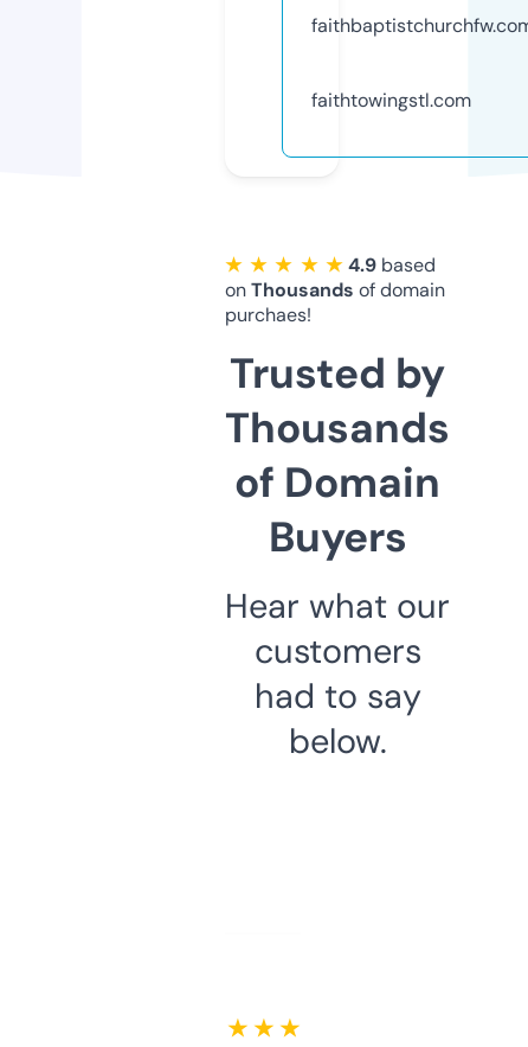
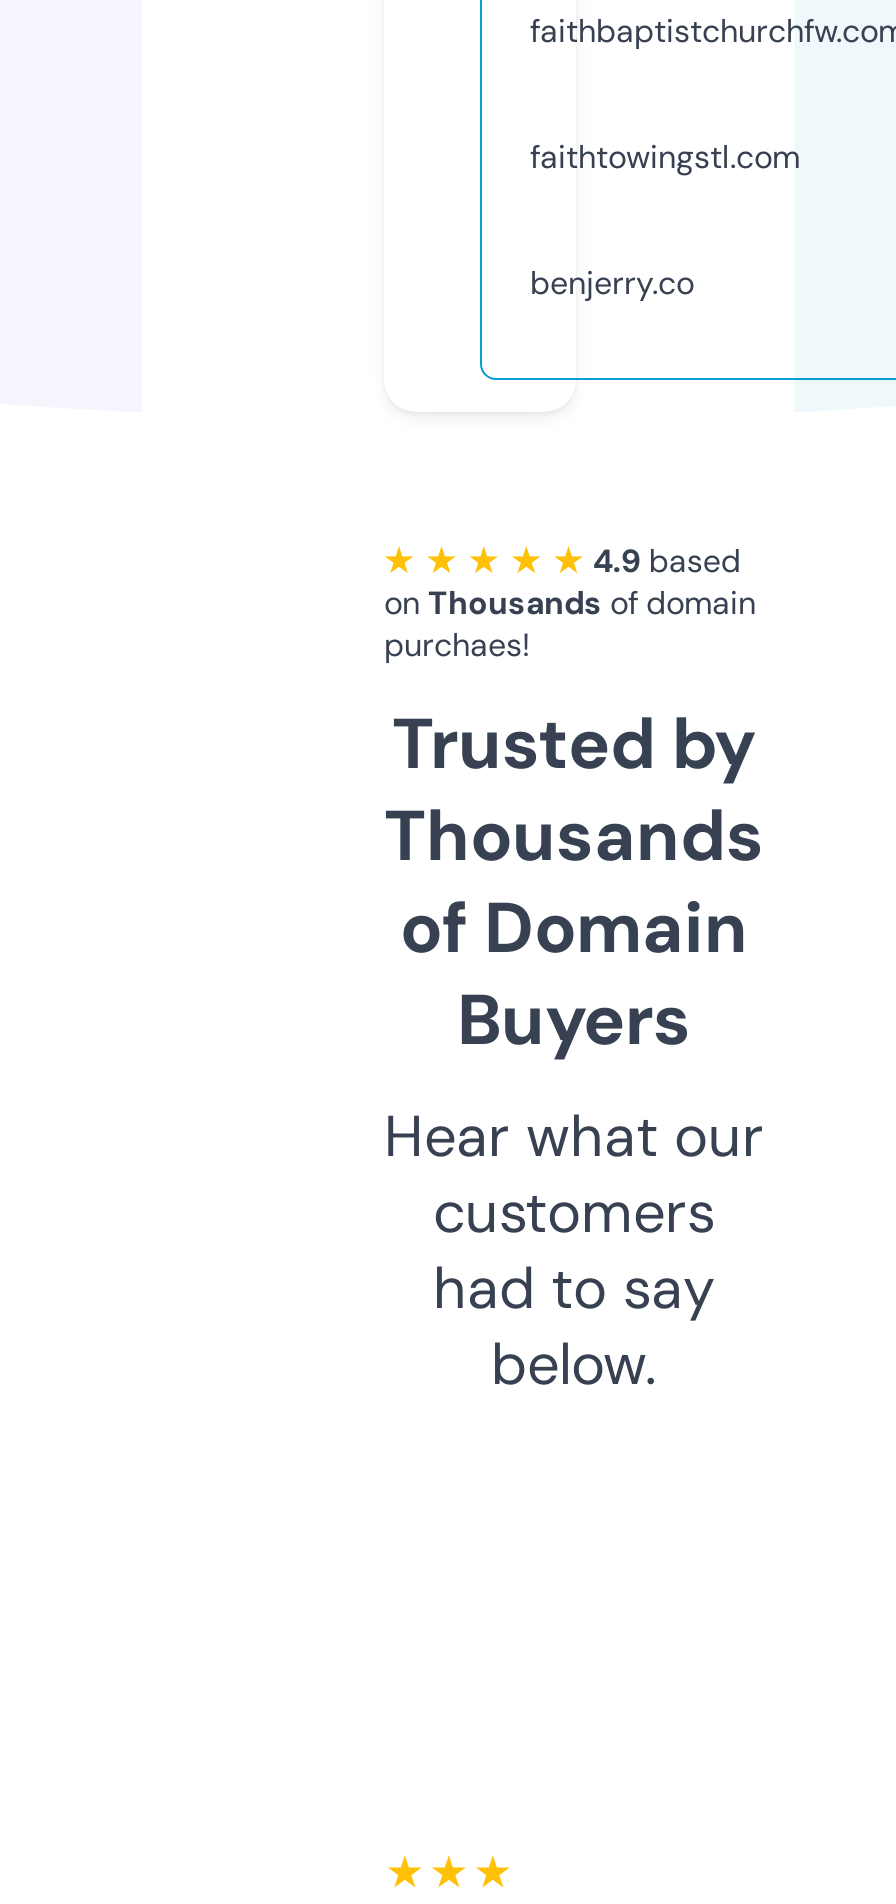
+ benjerry.co
